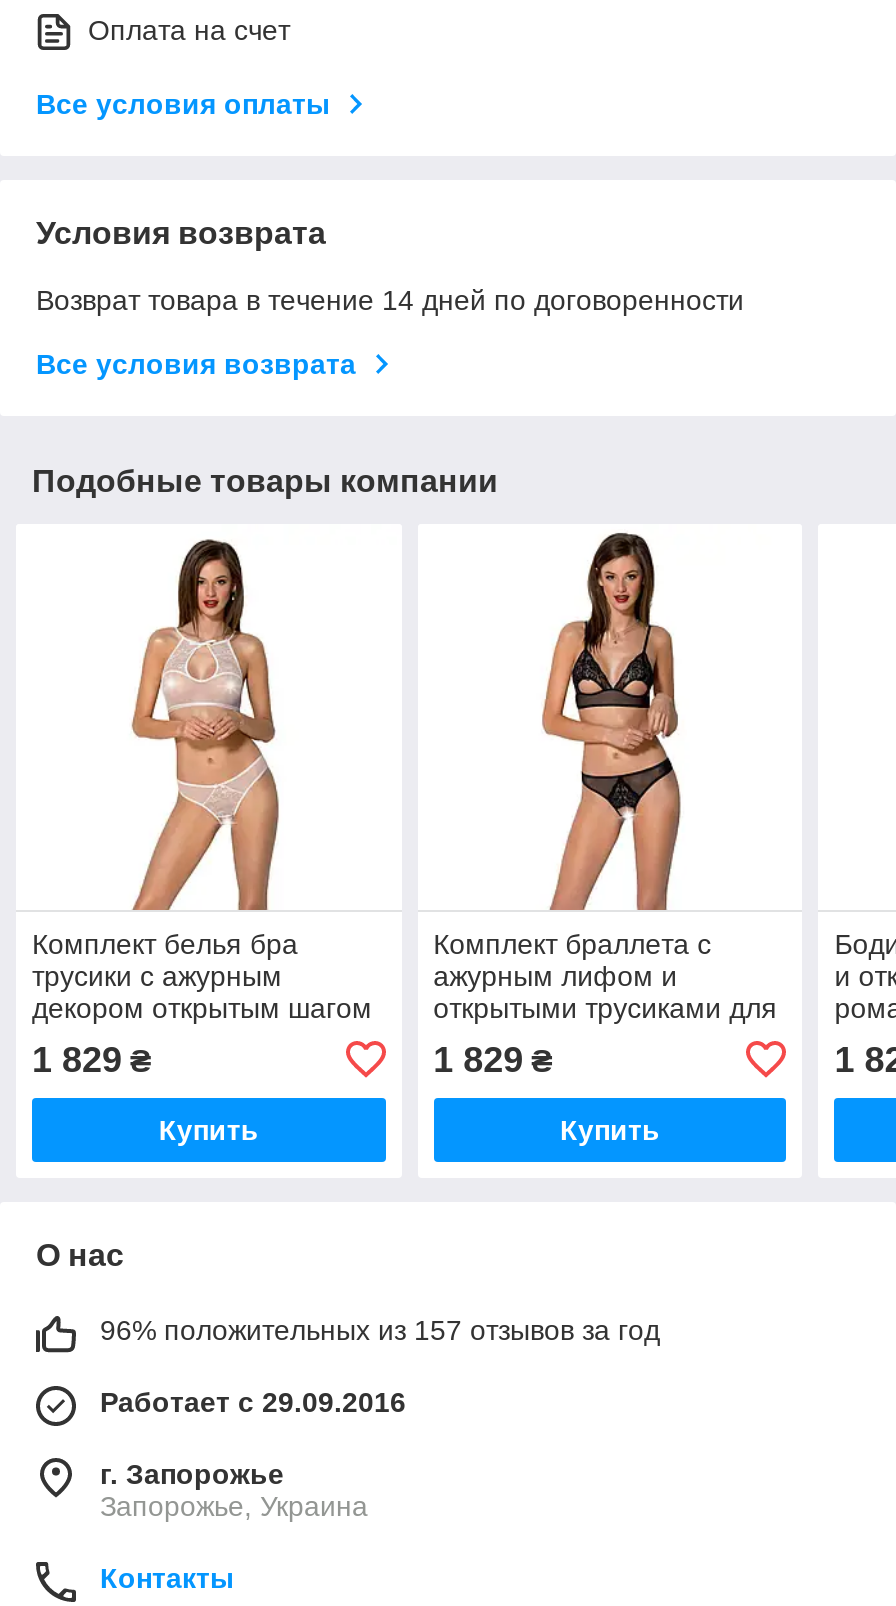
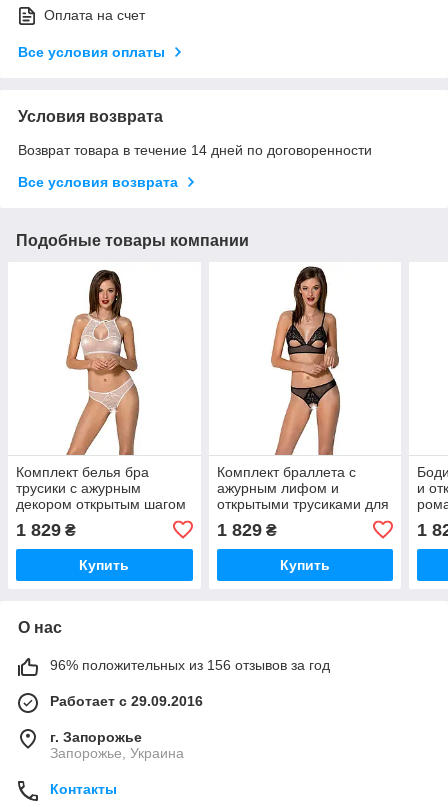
- 96% положительных из 157 отзывов за год
+ 96% положительных из 156 отзывов за год
